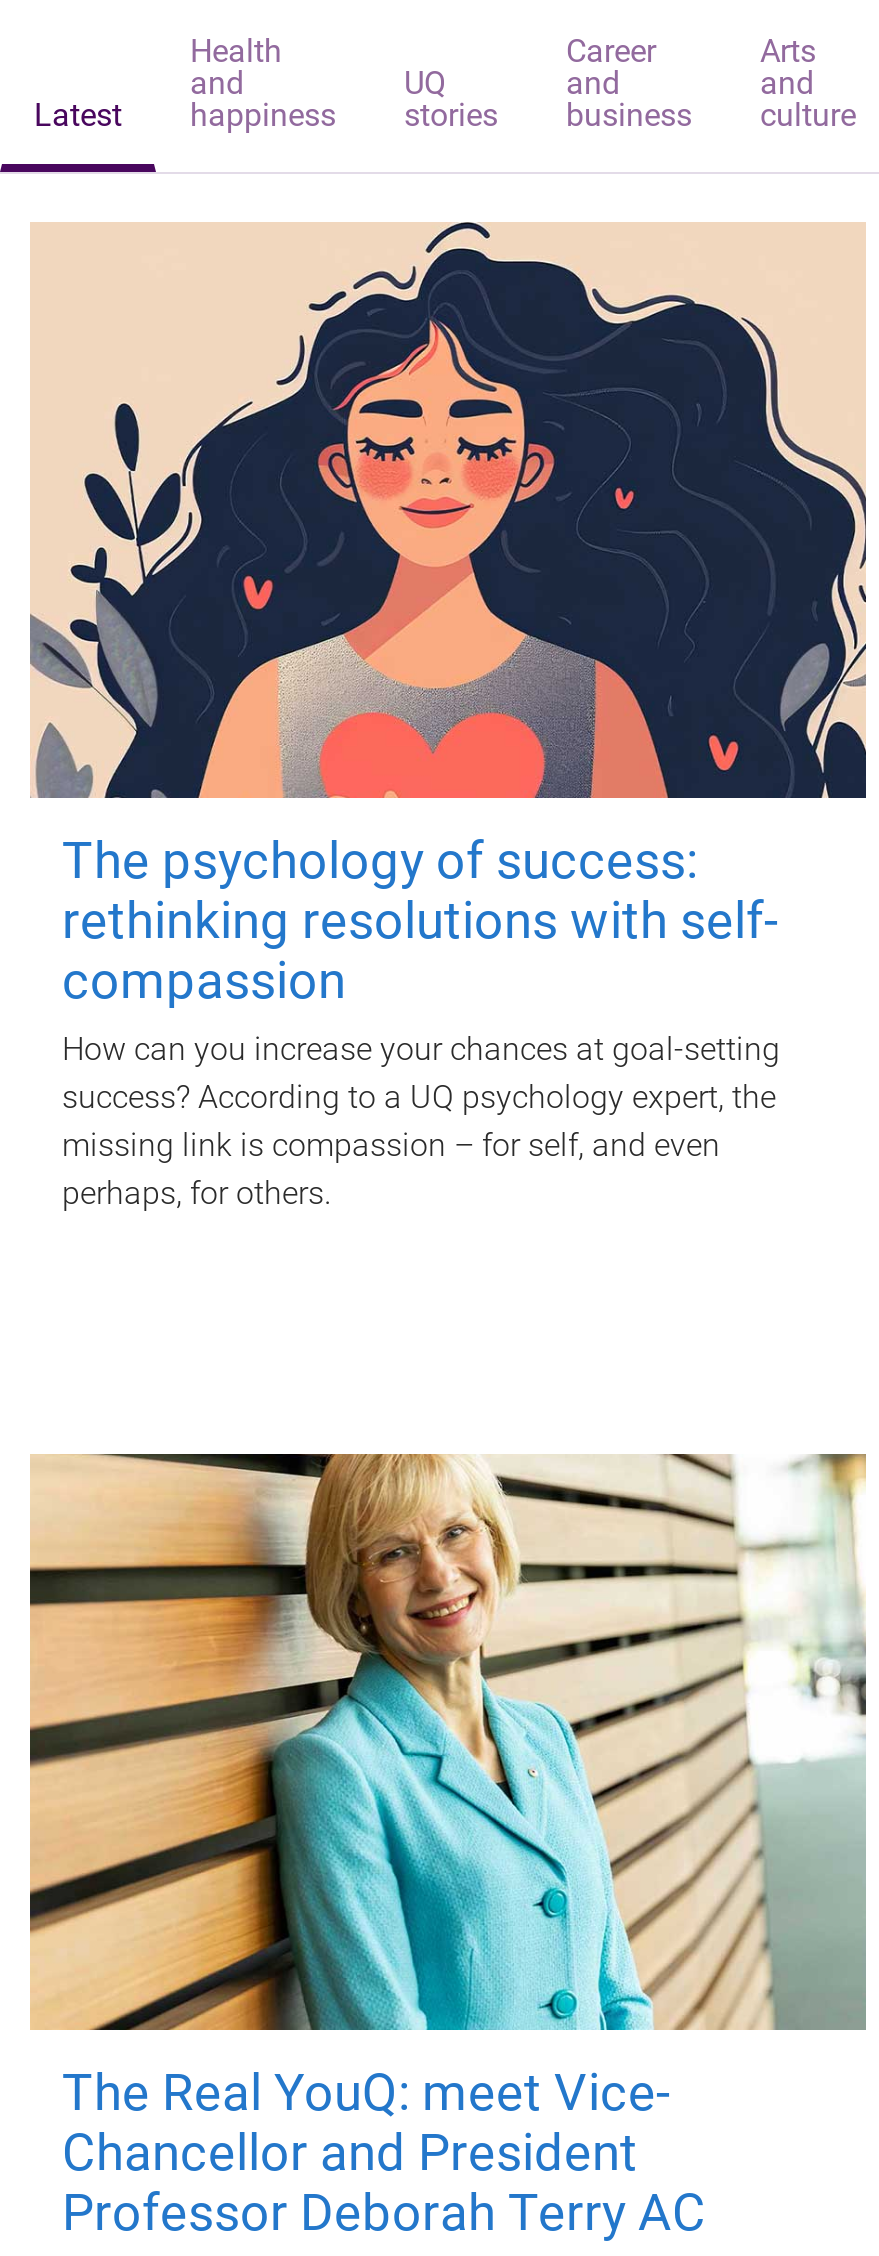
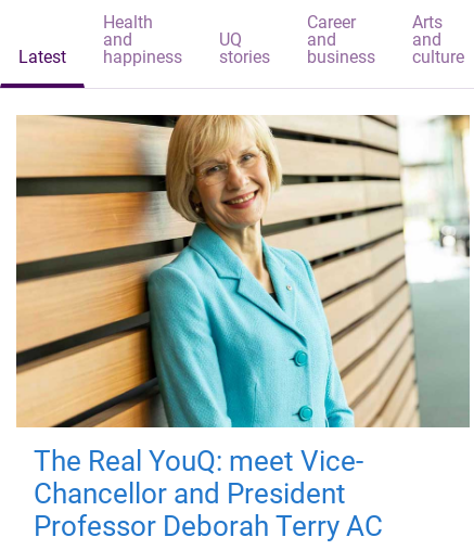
- [image]
- The psychology of success:
- rethinking resolutions with self-
- compassion
- How can you increase your chances at goal-setting
- success? According to a UQ psychology expert, the
- missing link is compassion – for self, and even
- perhaps, for others.
